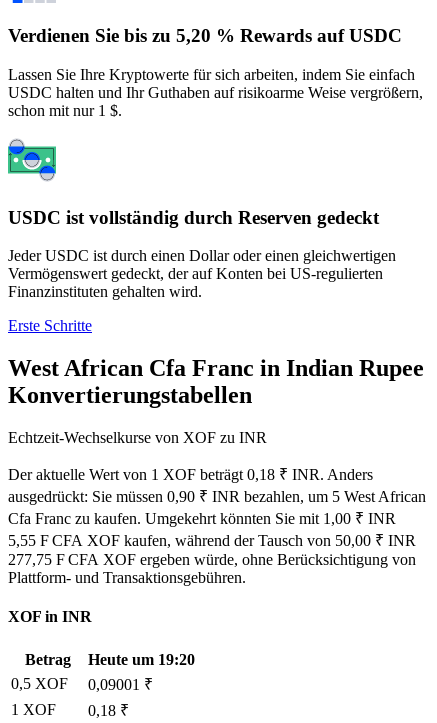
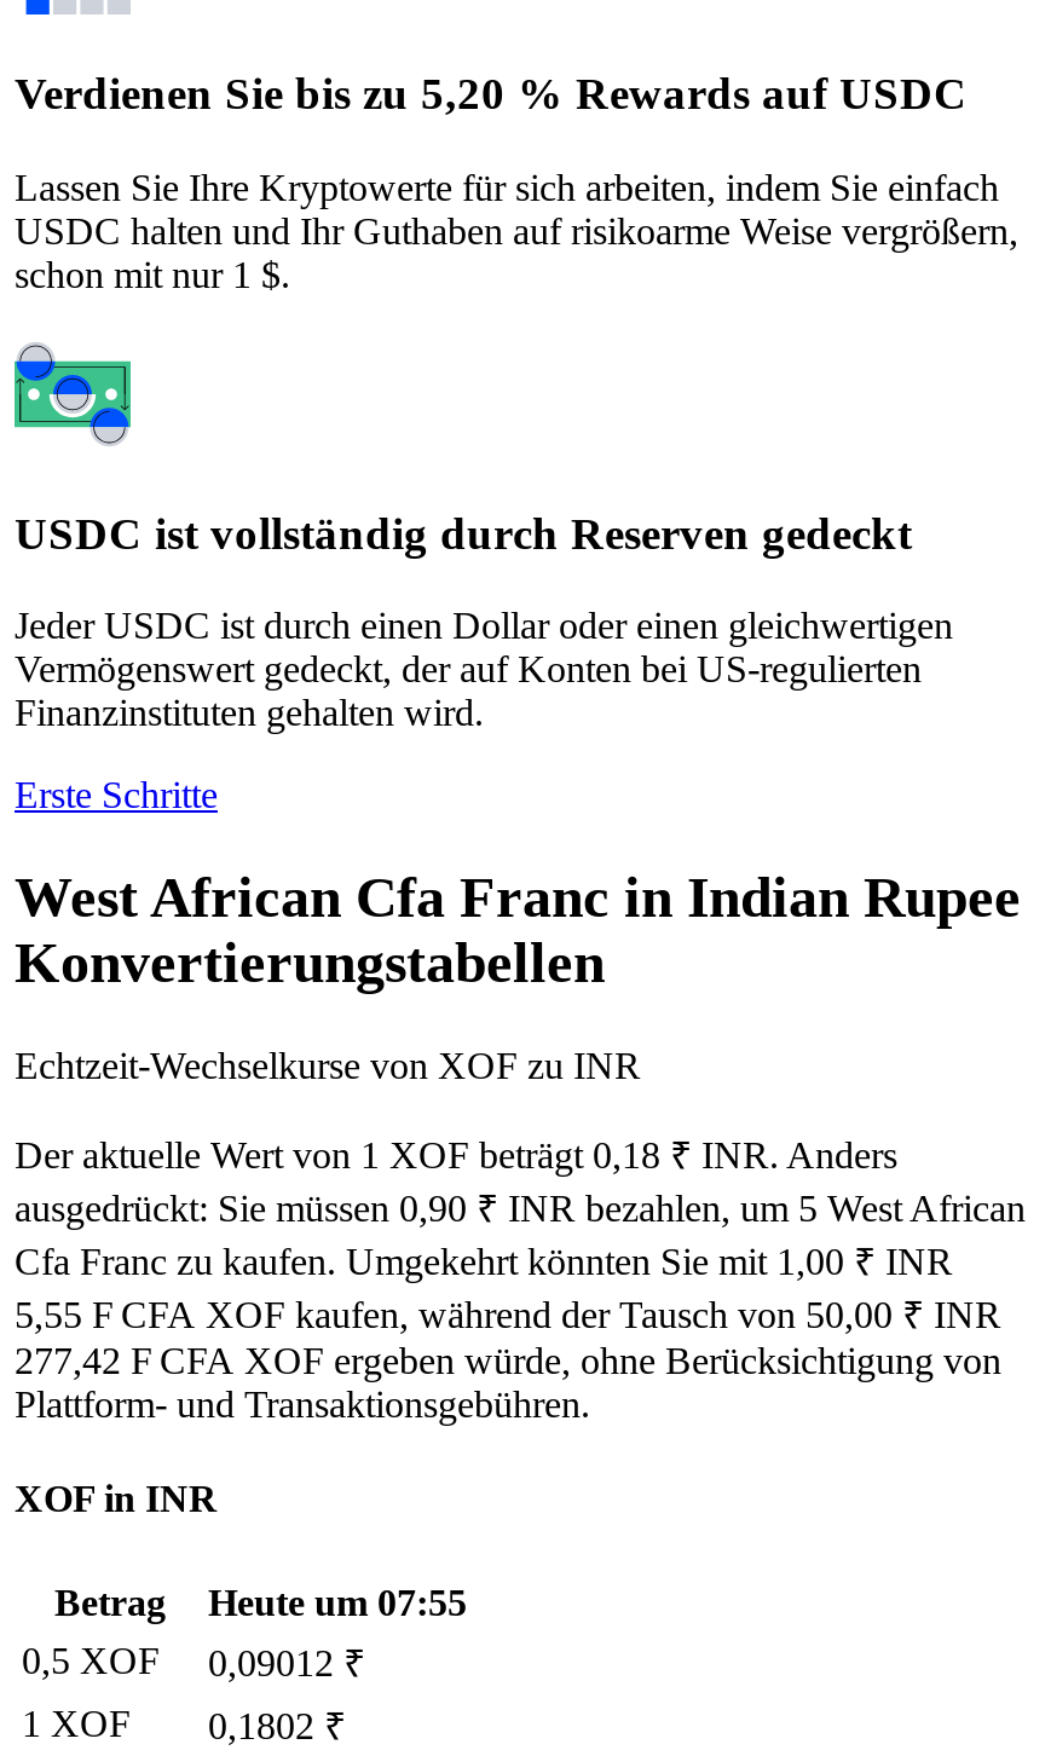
- 277,75 F CFA XOF ergeben würde, ohne Berücksichtigung von
+ 277,42 F CFA XOF ergeben würde, ohne Berücksichtigung von

- Betrag Heute um 19:20
+ Betrag Heute um 07:55

- 0,5 XOF 0,09001 ₹
+ 0,5 XOF 0,09012 ₹

- 1 XOF 0,18 ₹
+ 1 XOF 0,1802 ₹
